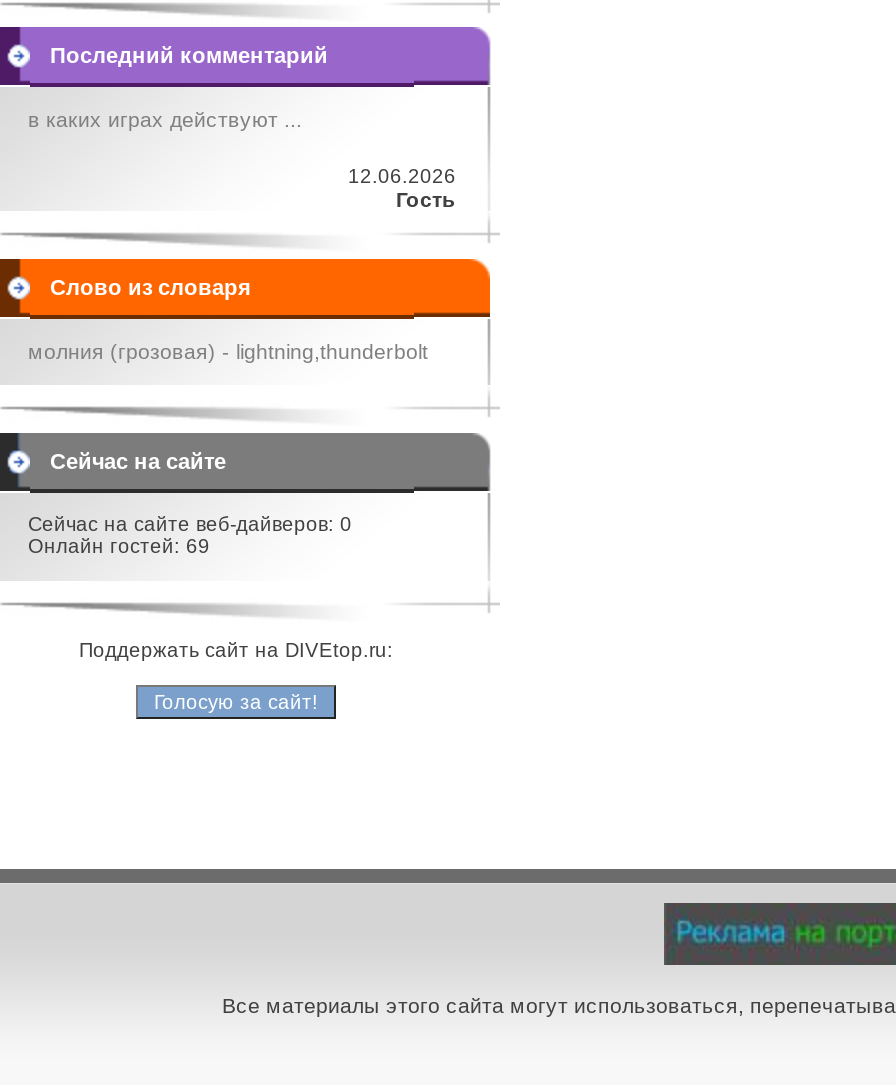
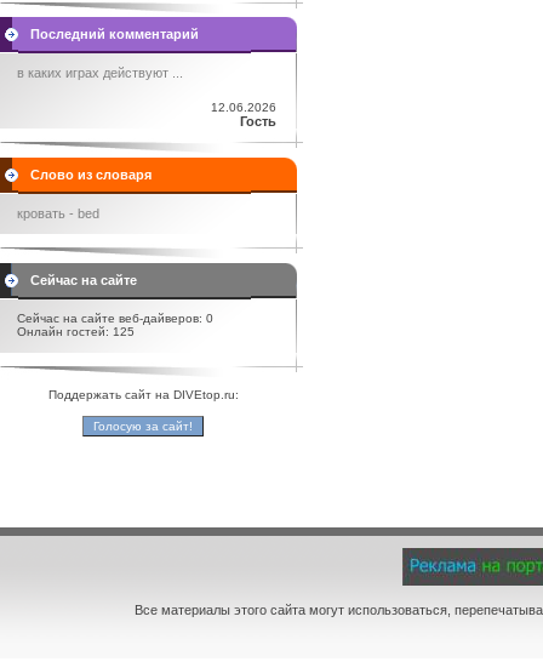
- молния (грозовая) - lightning,thunderbolt
+ кровать - bed

- Онлайн гостей: 69
+ Онлайн гостей: 125
